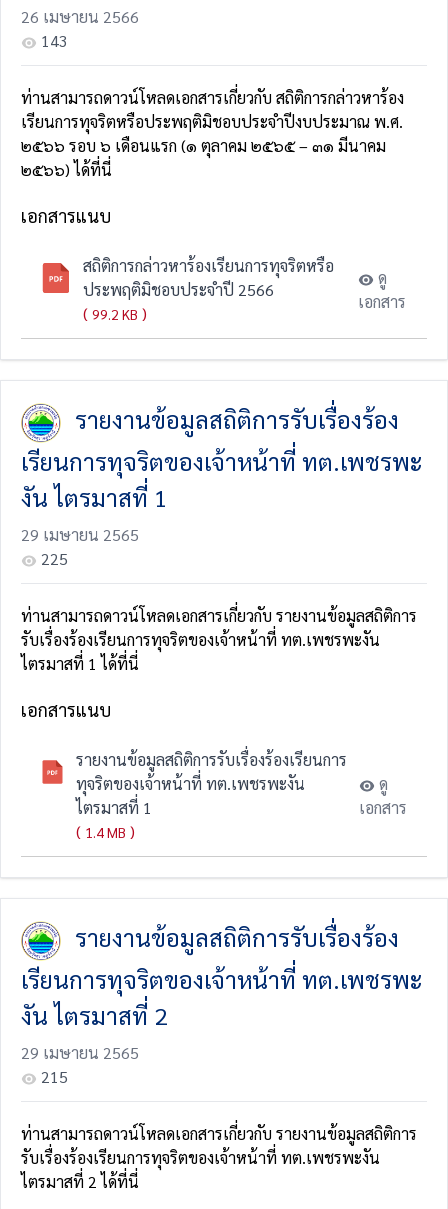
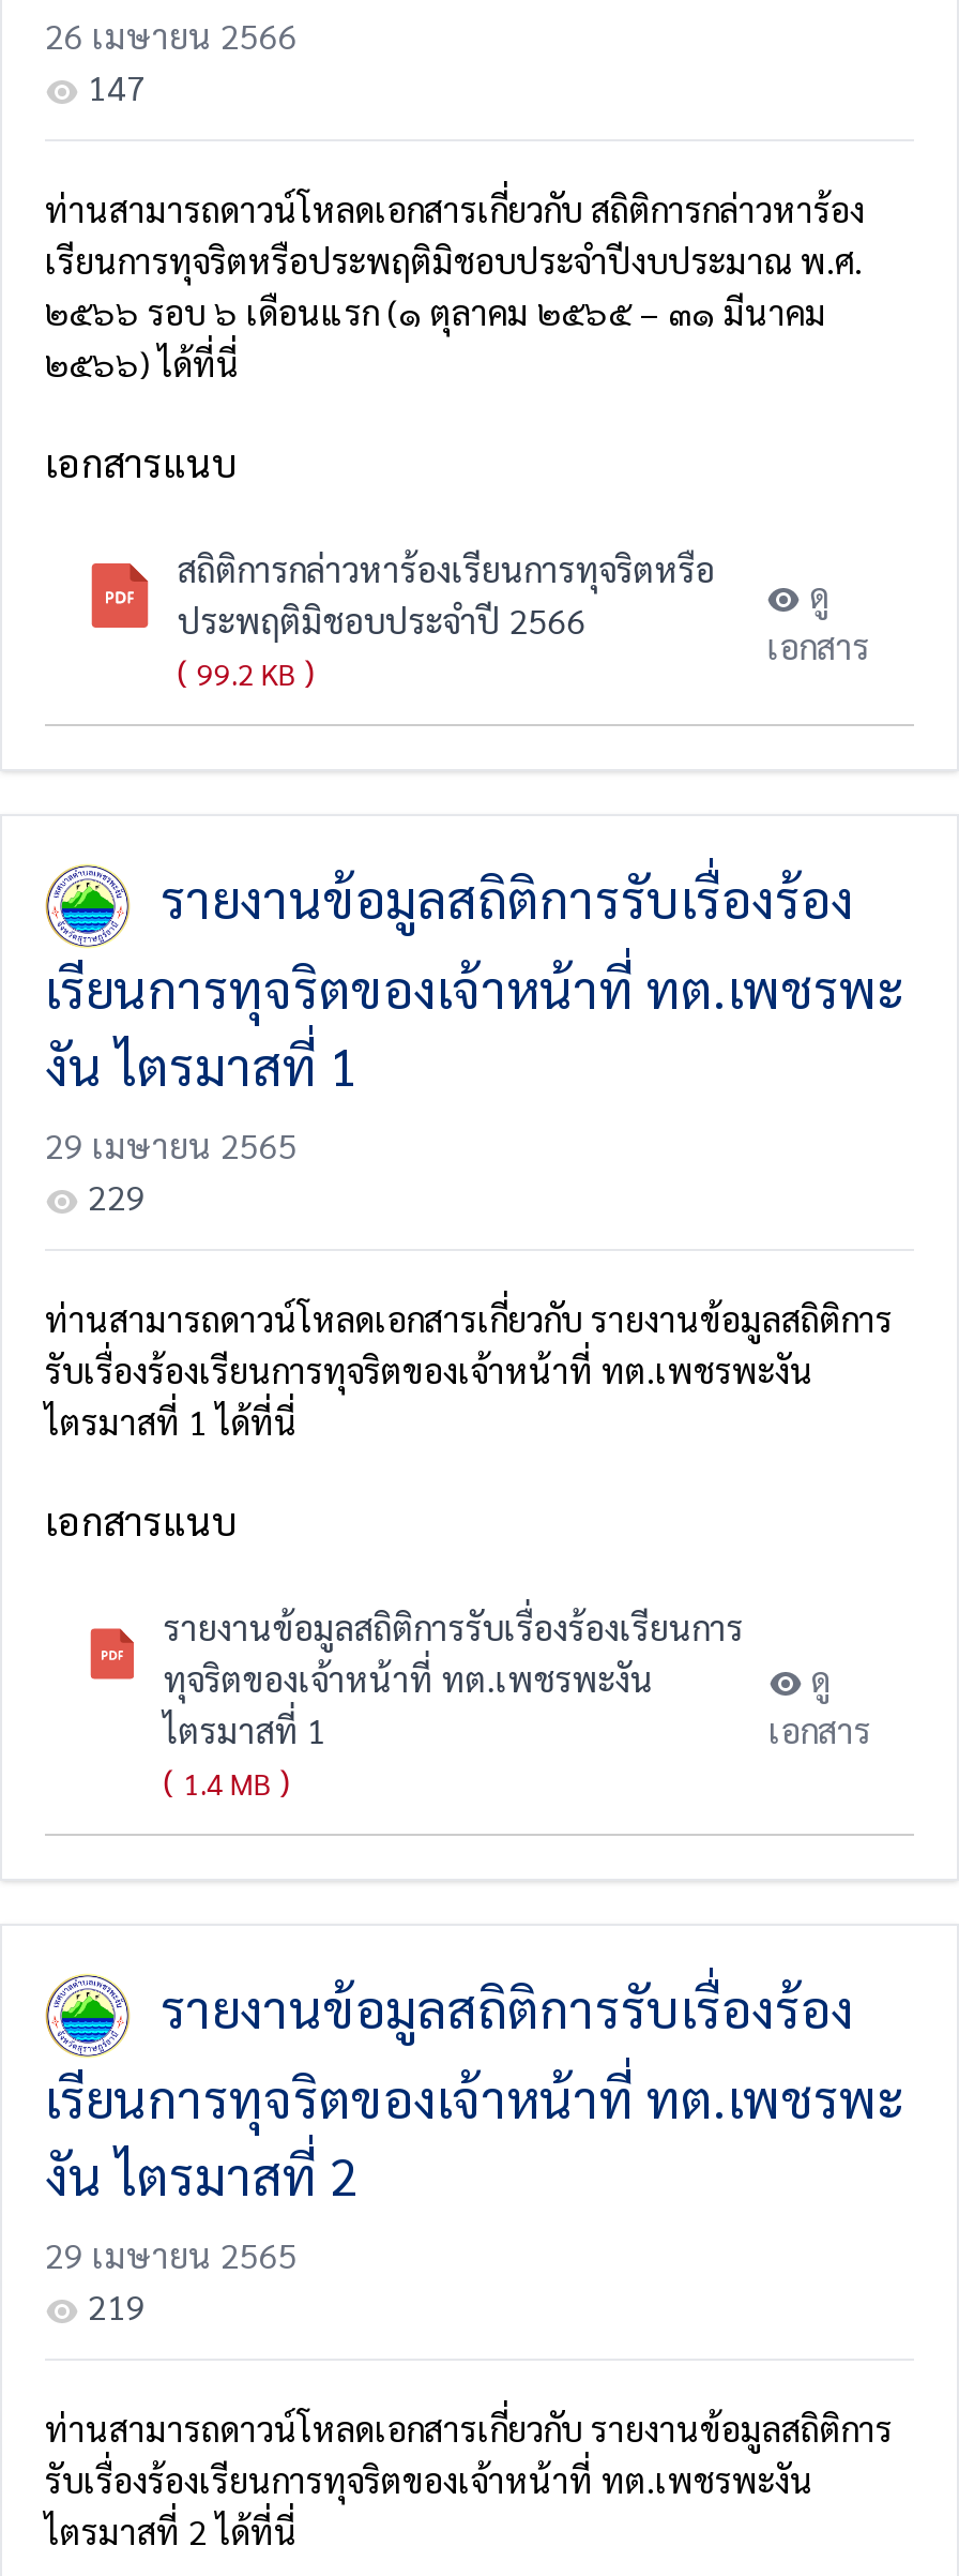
- 143
+ 147

- 225
+ 229

- 215
+ 219
